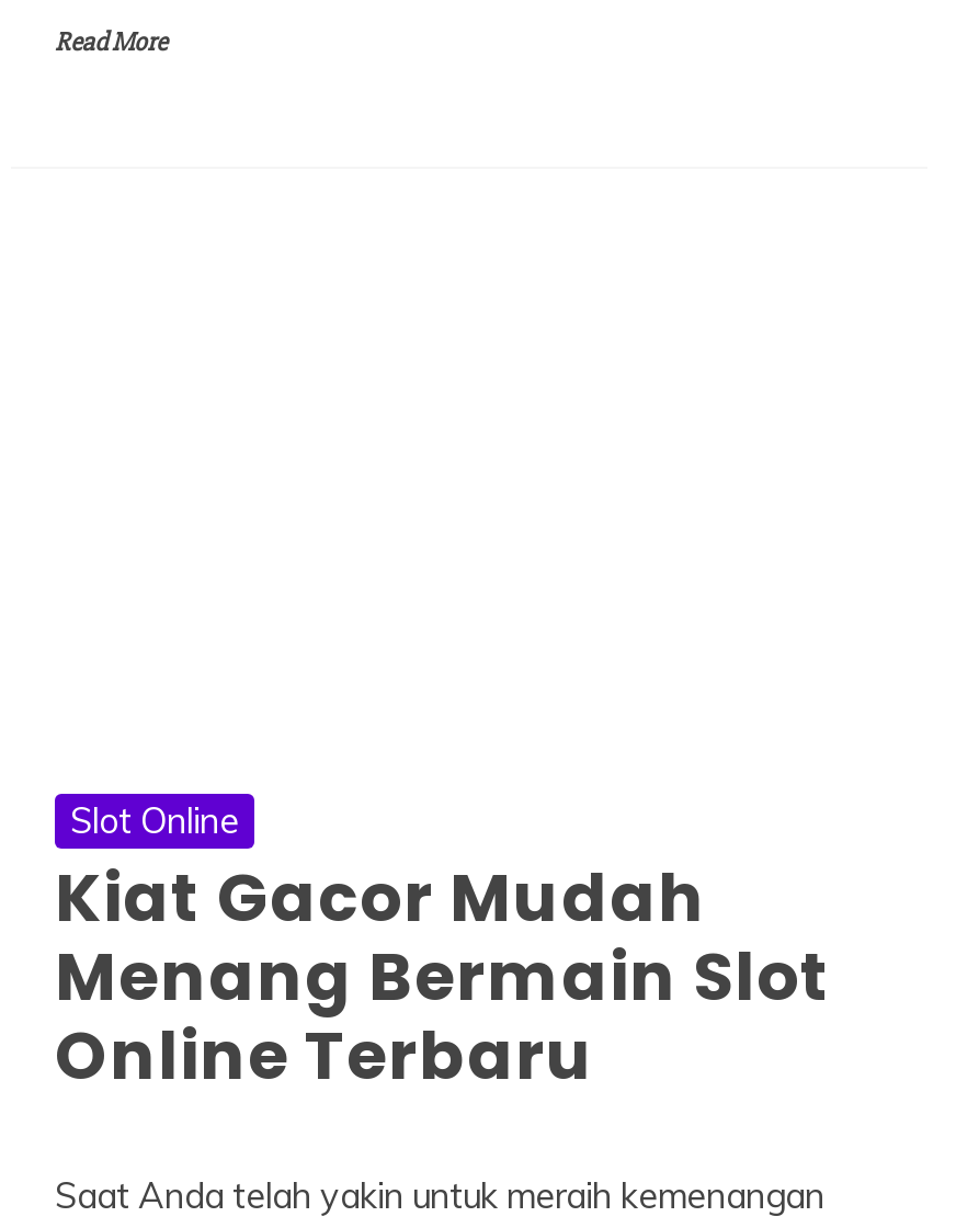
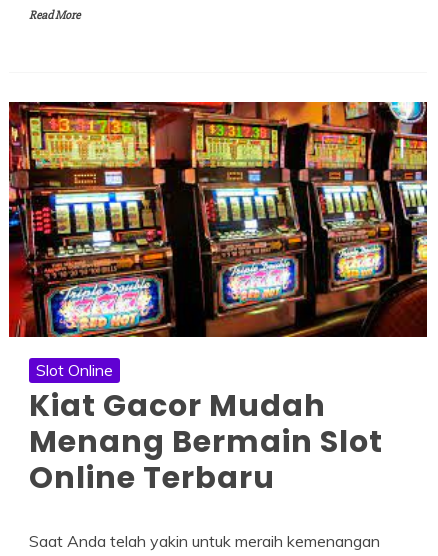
+ [image]
